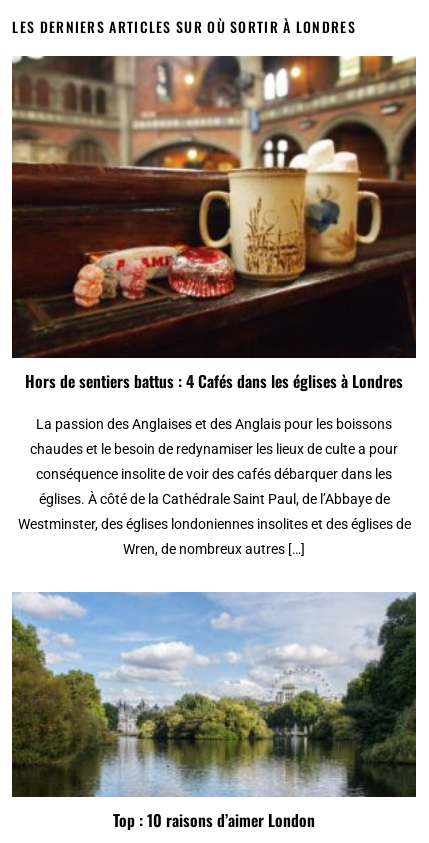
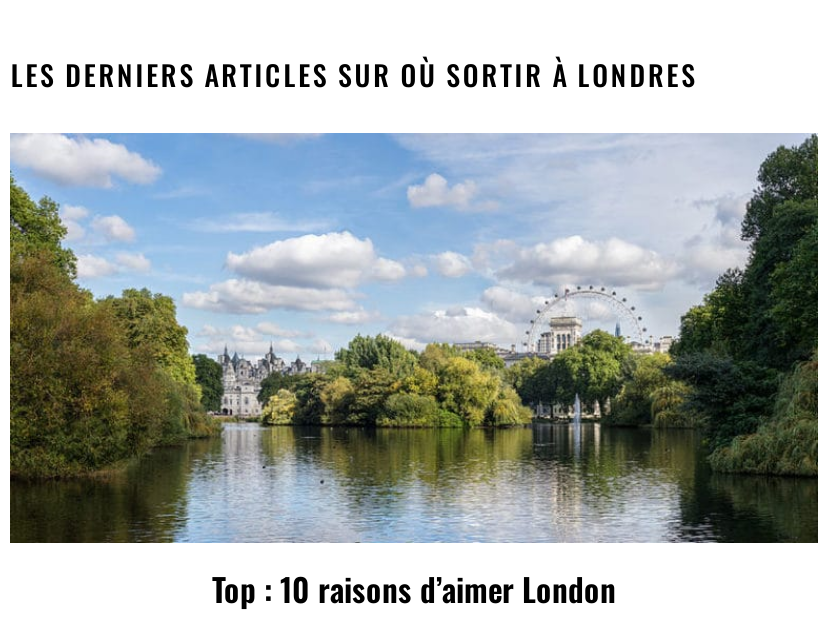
- [image]
- Hors de sentiers battus : 4 Cafés dans les églises à Londres
- La passion des Anglaises et des Anglais pour les boissons
- chaudes et le besoin de redynamiser les lieux de culte a pour
- conséquence insolite de voir des cafés débarquer dans les
- églises. À côté de la Cathédrale Saint Paul, de l’Abbaye de
- Westminster, des églises londoniennes insolites et des églises de
- Wren, de nombreux autres […]
